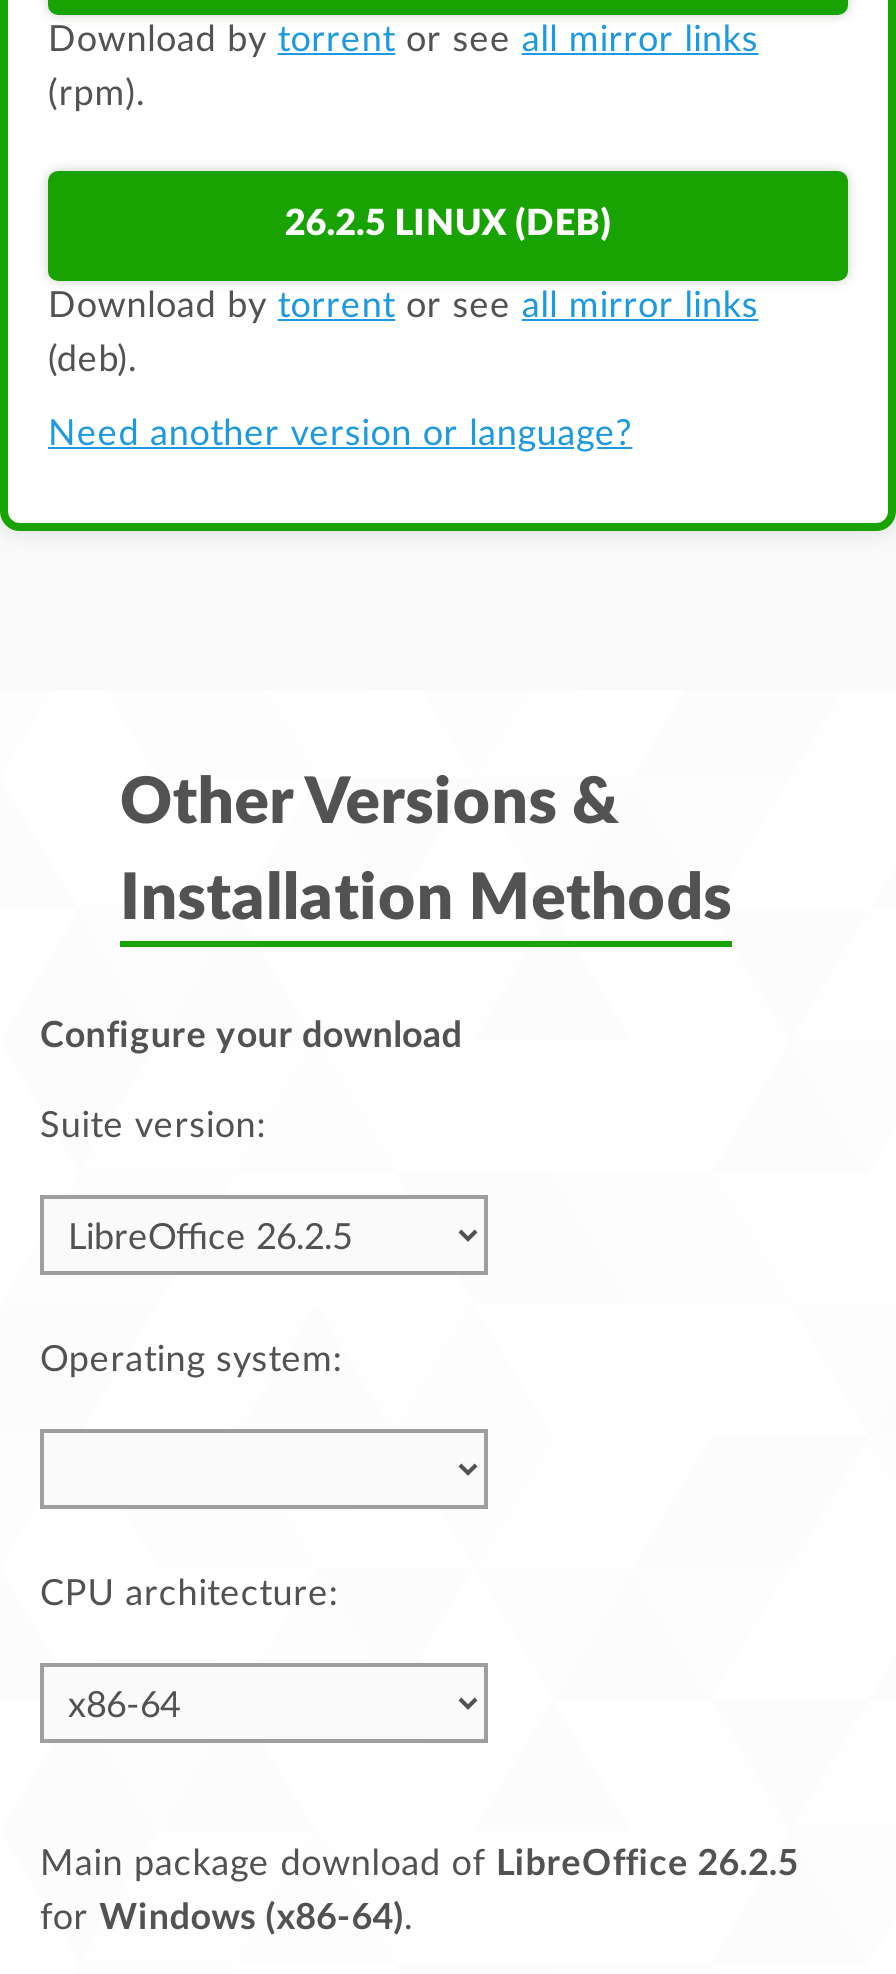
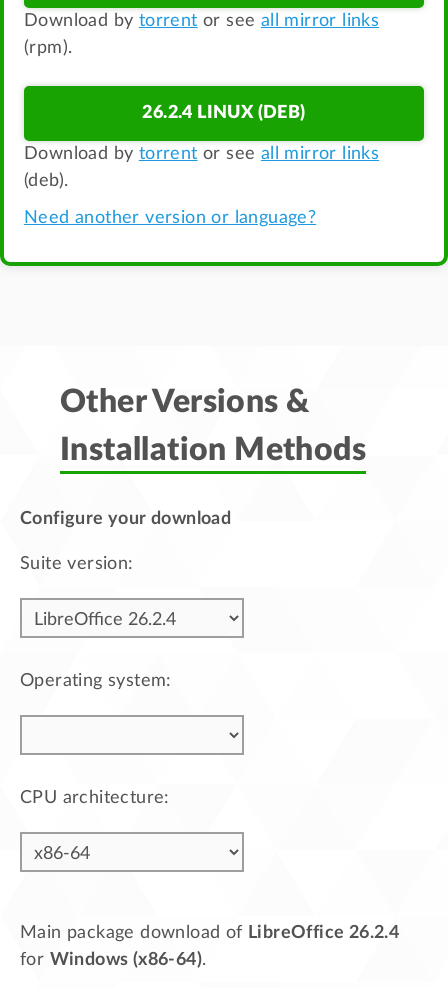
- 26.2.5 LINUX (DEB)
+ 26.2.4 LINUX (DEB)

- Main package download of LibreOffice 26.2.5
+ Main package download of LibreOffice 26.2.4
